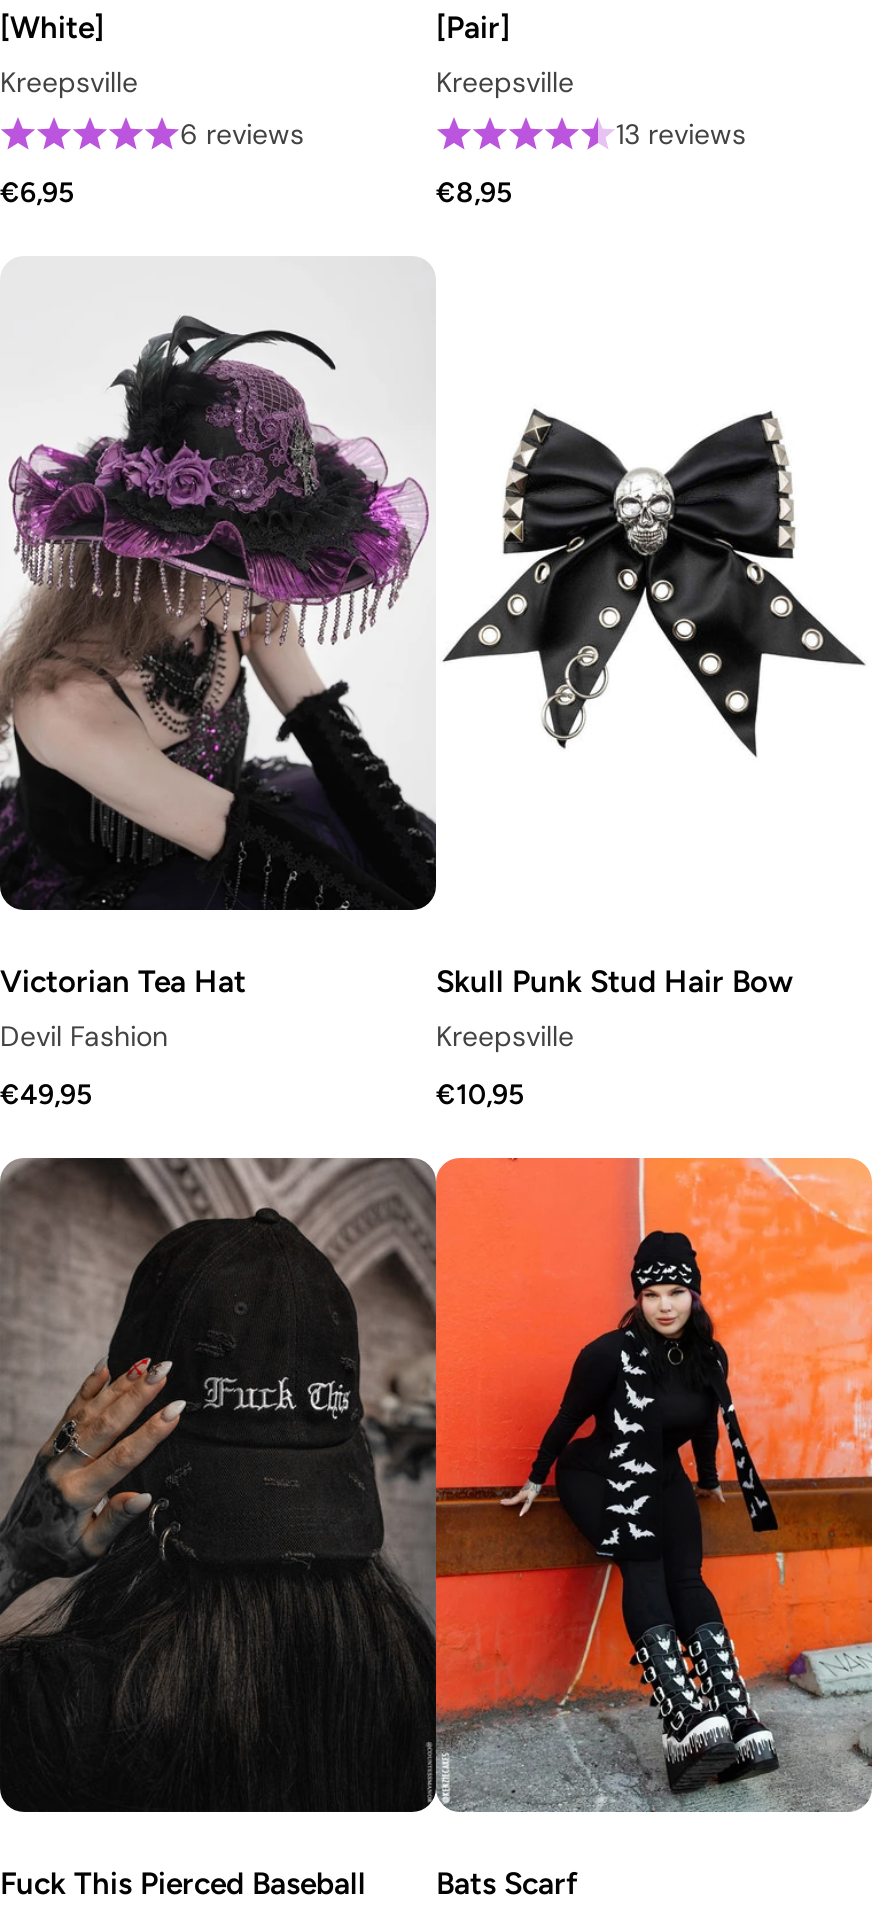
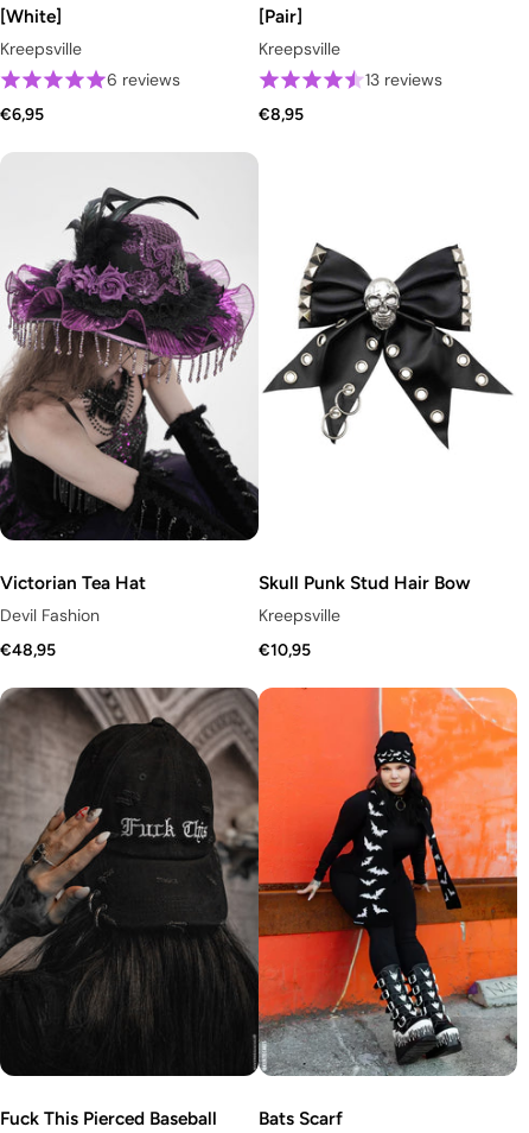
- €49,95
+ €48,95
